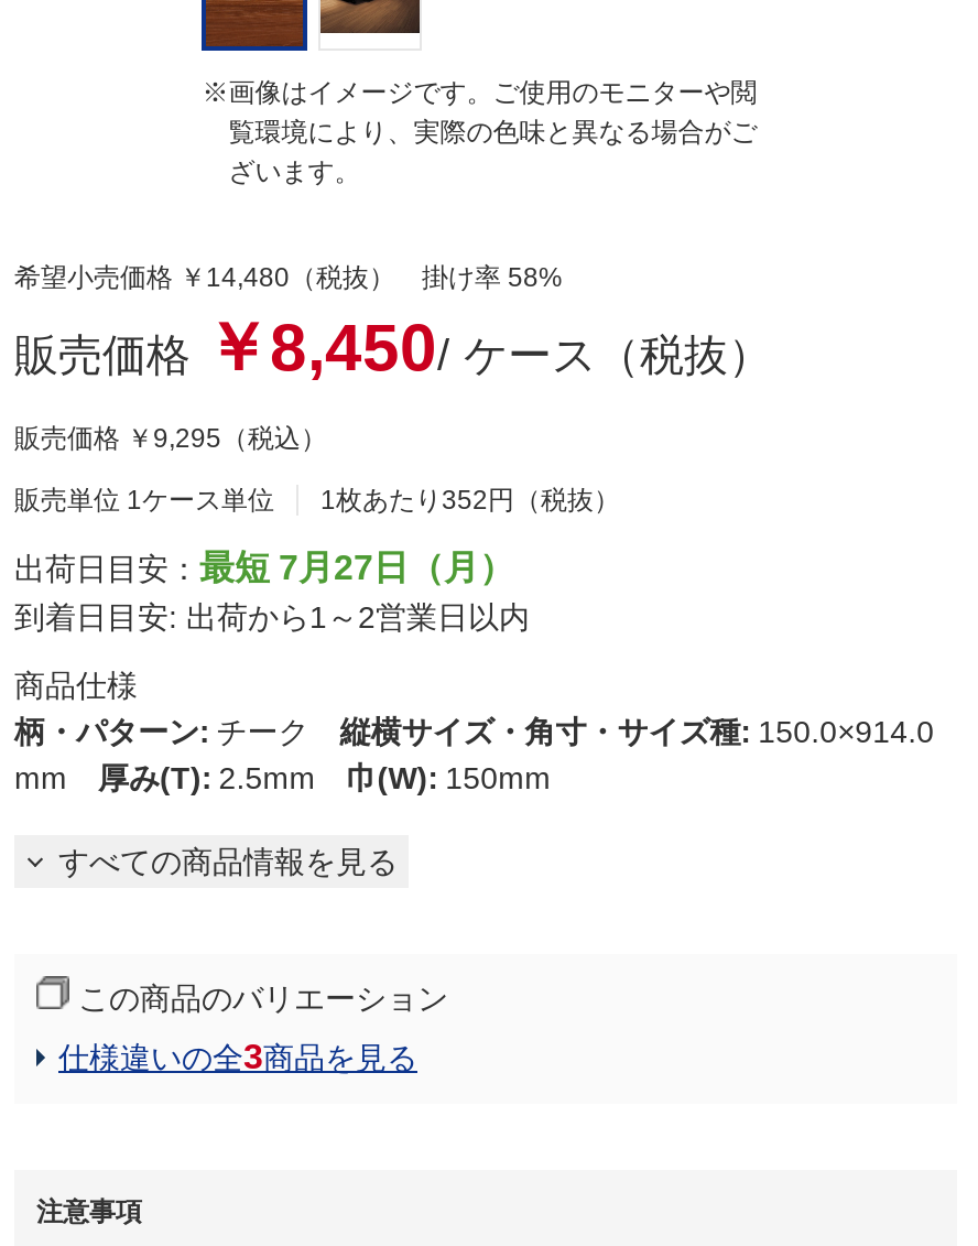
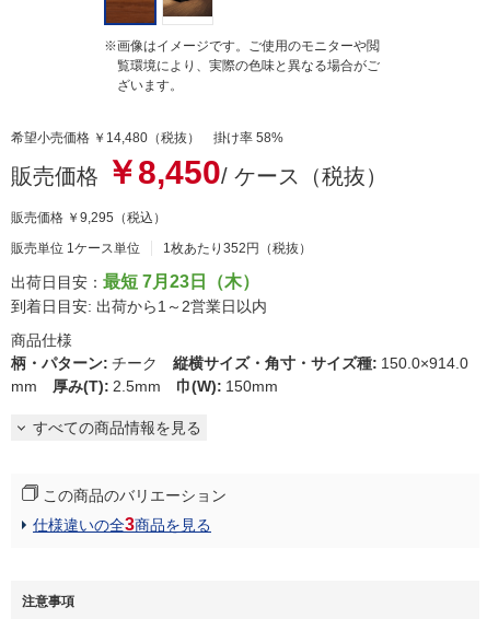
- 出荷日目安：最短 7月27日（月）
+ 出荷日目安：最短 7月23日（木）
